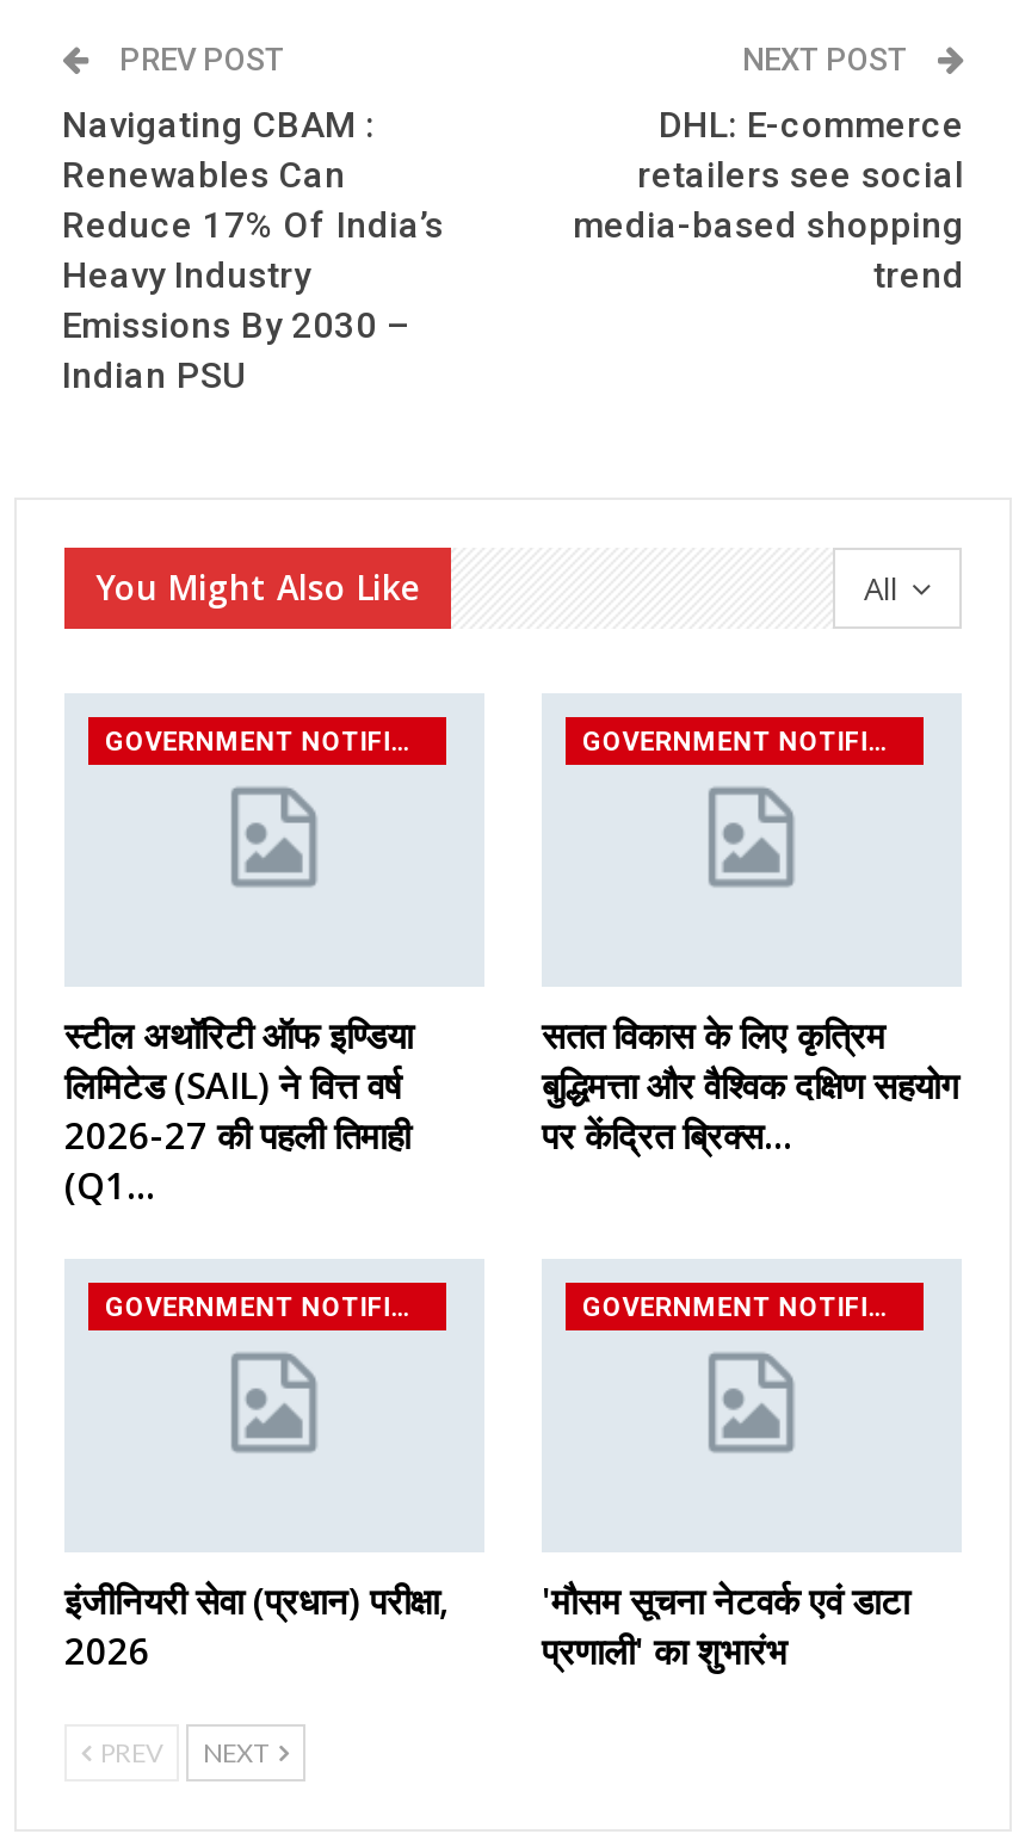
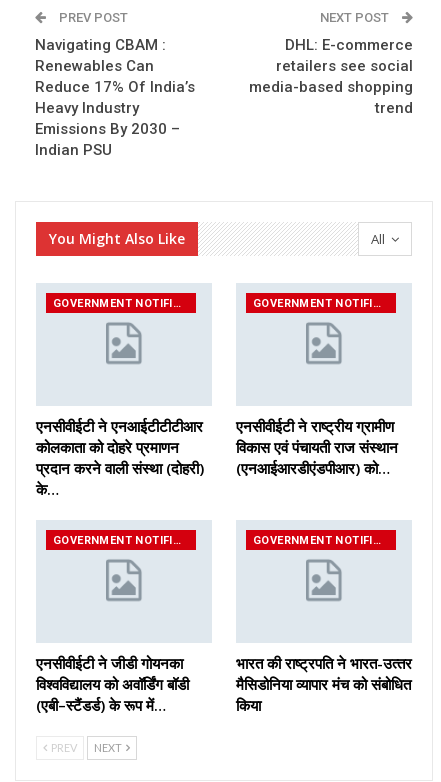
- स्टील अथॉरिटी ऑफ इण्डिया
- लिमिटेड (SAIL) ने वित्त वर्ष
- 2026-27 की पहली तिमाही
- (Q1…
+ एनसीवीईटी ने एनआईटीटीटीआर
+ कोलकाता को दोहरे प्रमाणन
+ प्रदान करने वाली संस्था (दोहरी)
+ के…

- सतत विकास के लिए कृत्रिम
- बुद्धिमत्ता और वैश्विक दक्षिण सहयोग
- पर केंद्रित ब्रिक्स…
+ एनसीवीईटी ने राष्ट्रीय ग्रामीण
+ विकास एवं पंचायती राज संस्थान
+ (एनआईआरडीएंडपीआर) को…

- इंजीनियरी सेवा (प्रधान) परीक्षा,
- 2026
+ एनसीवीईटी ने जीडी गोयनका
+ विश्वविद्यालय को अवॉर्डिंग बॉडी
+ (एबी–स्टैंडर्ड) के रूप में…

- 'मौसम सूचना नेटवर्क एवं डाटा
- प्रणाली' का शुभारंभ
+ भारत की राष्ट्रपति ने भारत-उत्‍तर
+ मैसिडोनिया व्यापार मंच को संबोधित
+ किया
